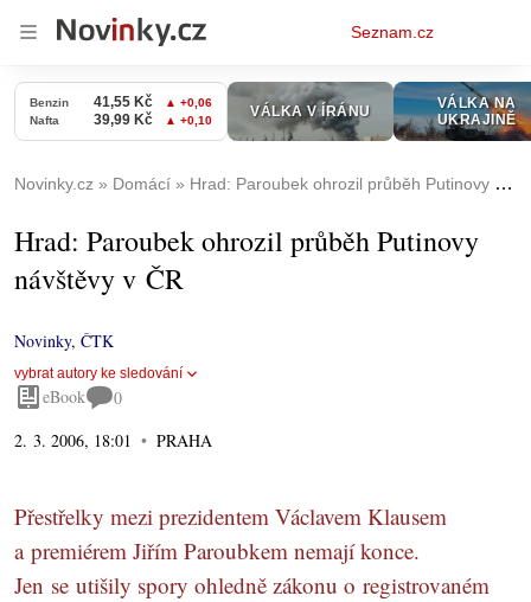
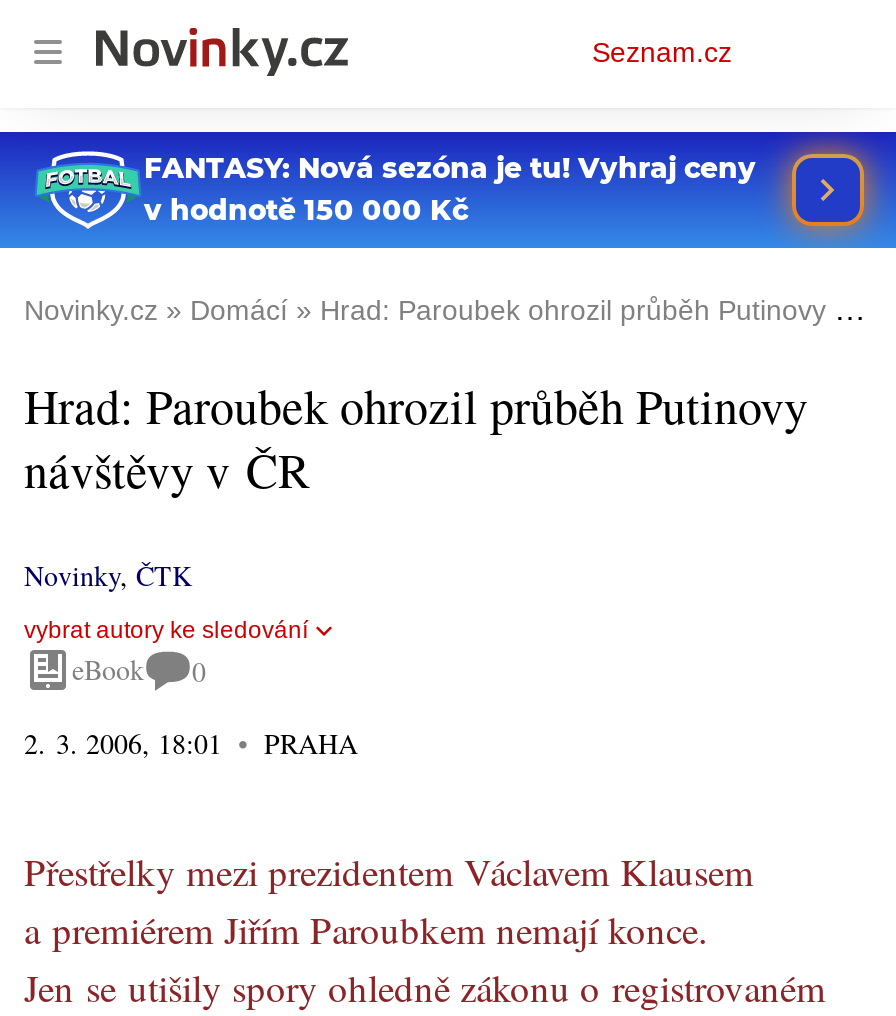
- [image]
+ [image]
